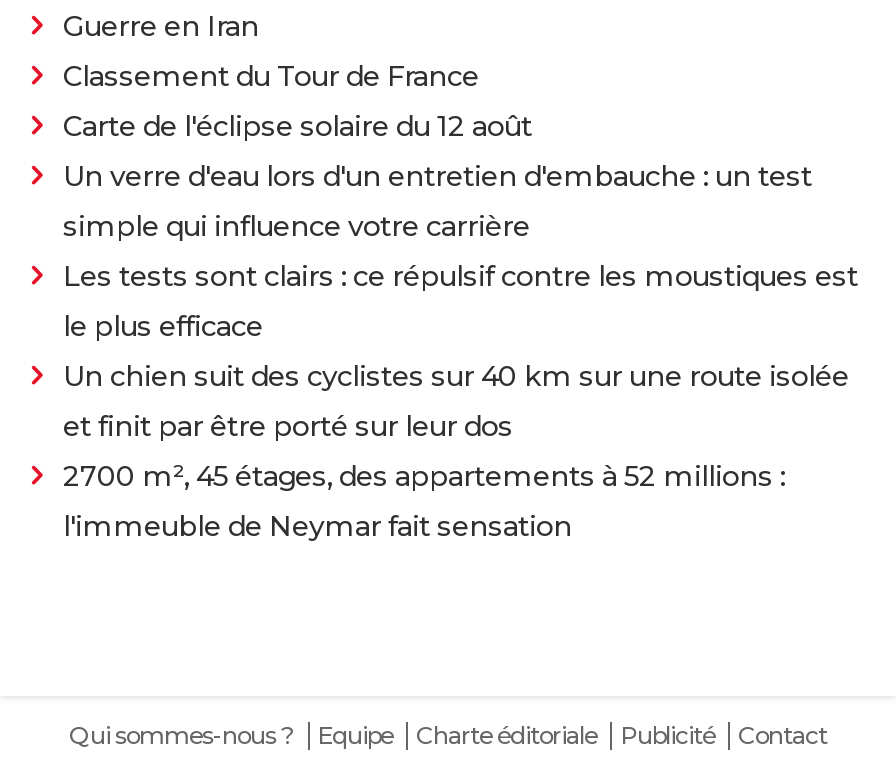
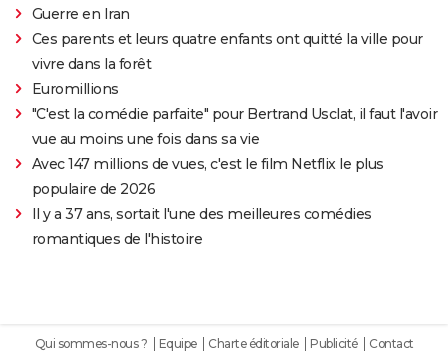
- Classement du Tour de France
- Carte de l'éclipse solaire du 12 août
- Un verre d'eau lors d'un entretien d'embauche : un test
- simple qui influence votre carrière
- Les tests sont clairs : ce répulsif contre les moustiques est
- le plus efficace
- Un chien suit des cyclistes sur 40 km sur une route isolée
- et finit par être porté sur leur dos
- 2700 m², 45 étages, des appartements à 52 millions :
- l'immeuble de Neymar fait sensation
+ Ces parents et leurs quatre enfants ont quitté la ville pour
+ vivre dans la forêt
+ Euromillions
+ "C'est la comédie parfaite" pour Bertrand Usclat, il faut l'avoir
+ vue au moins une fois dans sa vie
+ Avec 147 millions de vues, c'est le film Netflix le plus
+ populaire de 2026
+ Il y a 37 ans, sortait l'une des meilleures comédies
+ romantiques de l'histoire
